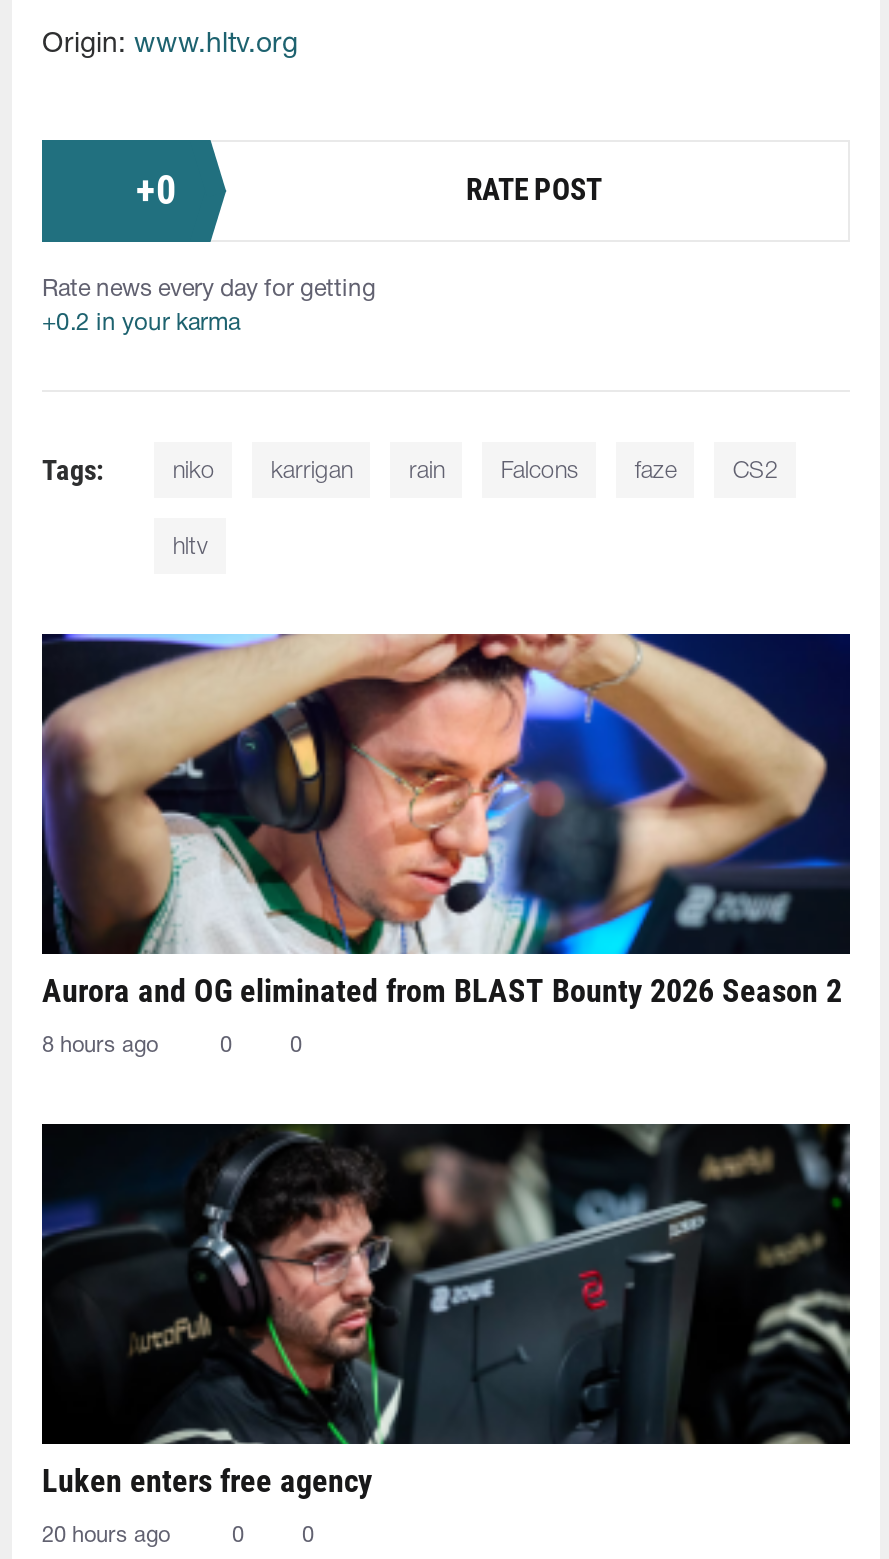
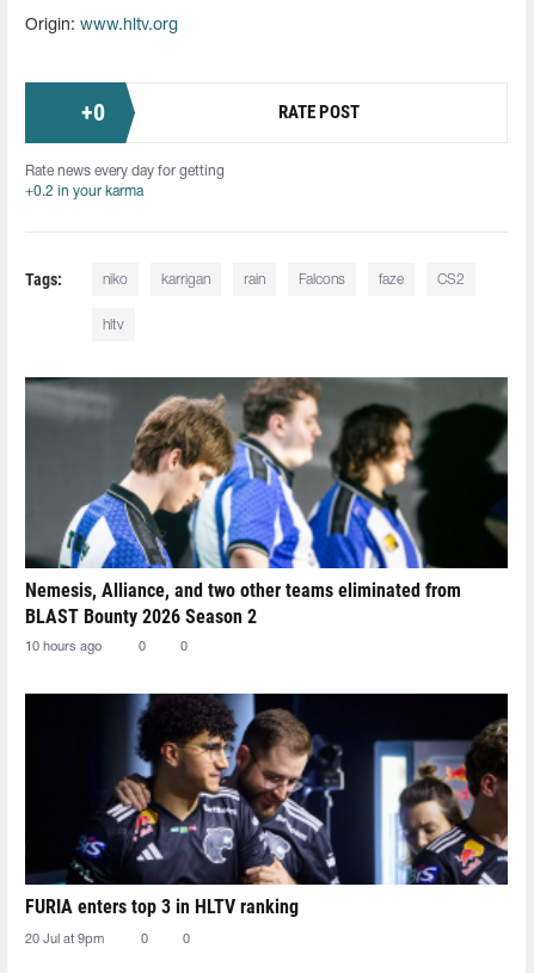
- [image]
- Aurora and OG eliminated from BLAST Bounty 2026 Season 2
+ [image]
+ Nemesis, Alliance, and two other teams eliminated from
+ BLAST Bounty 2026 Season 2

- 8 hours ago
+ 10 hours ago

- [image]
- Luken enters free agency
+ [image]
+ FURIA enters top 3 in HLTV ranking

- 20 hours ago
+ 20 Jul at 9pm
